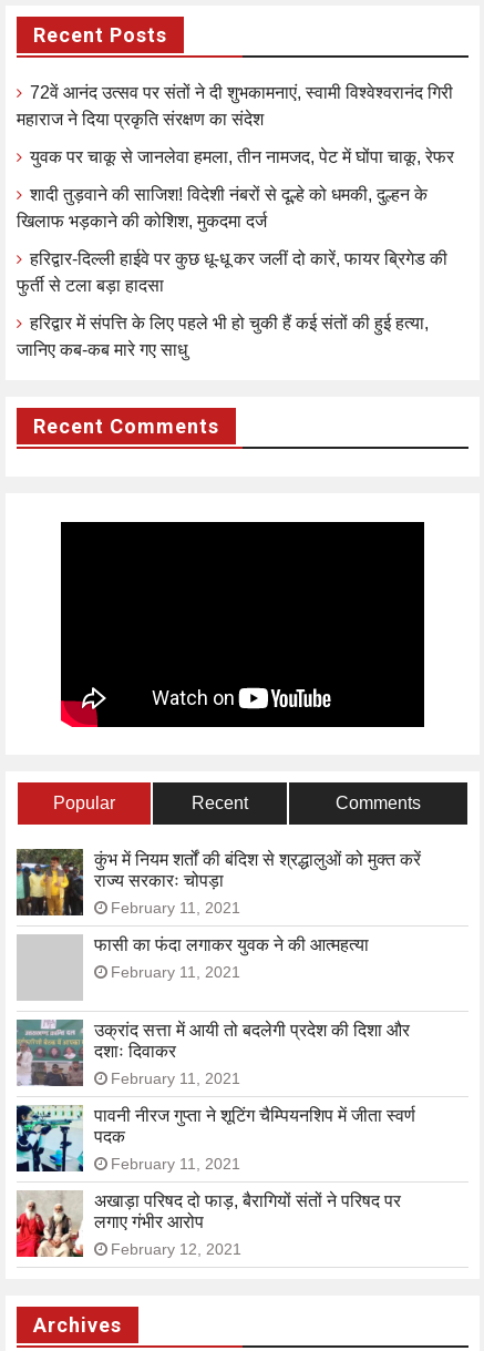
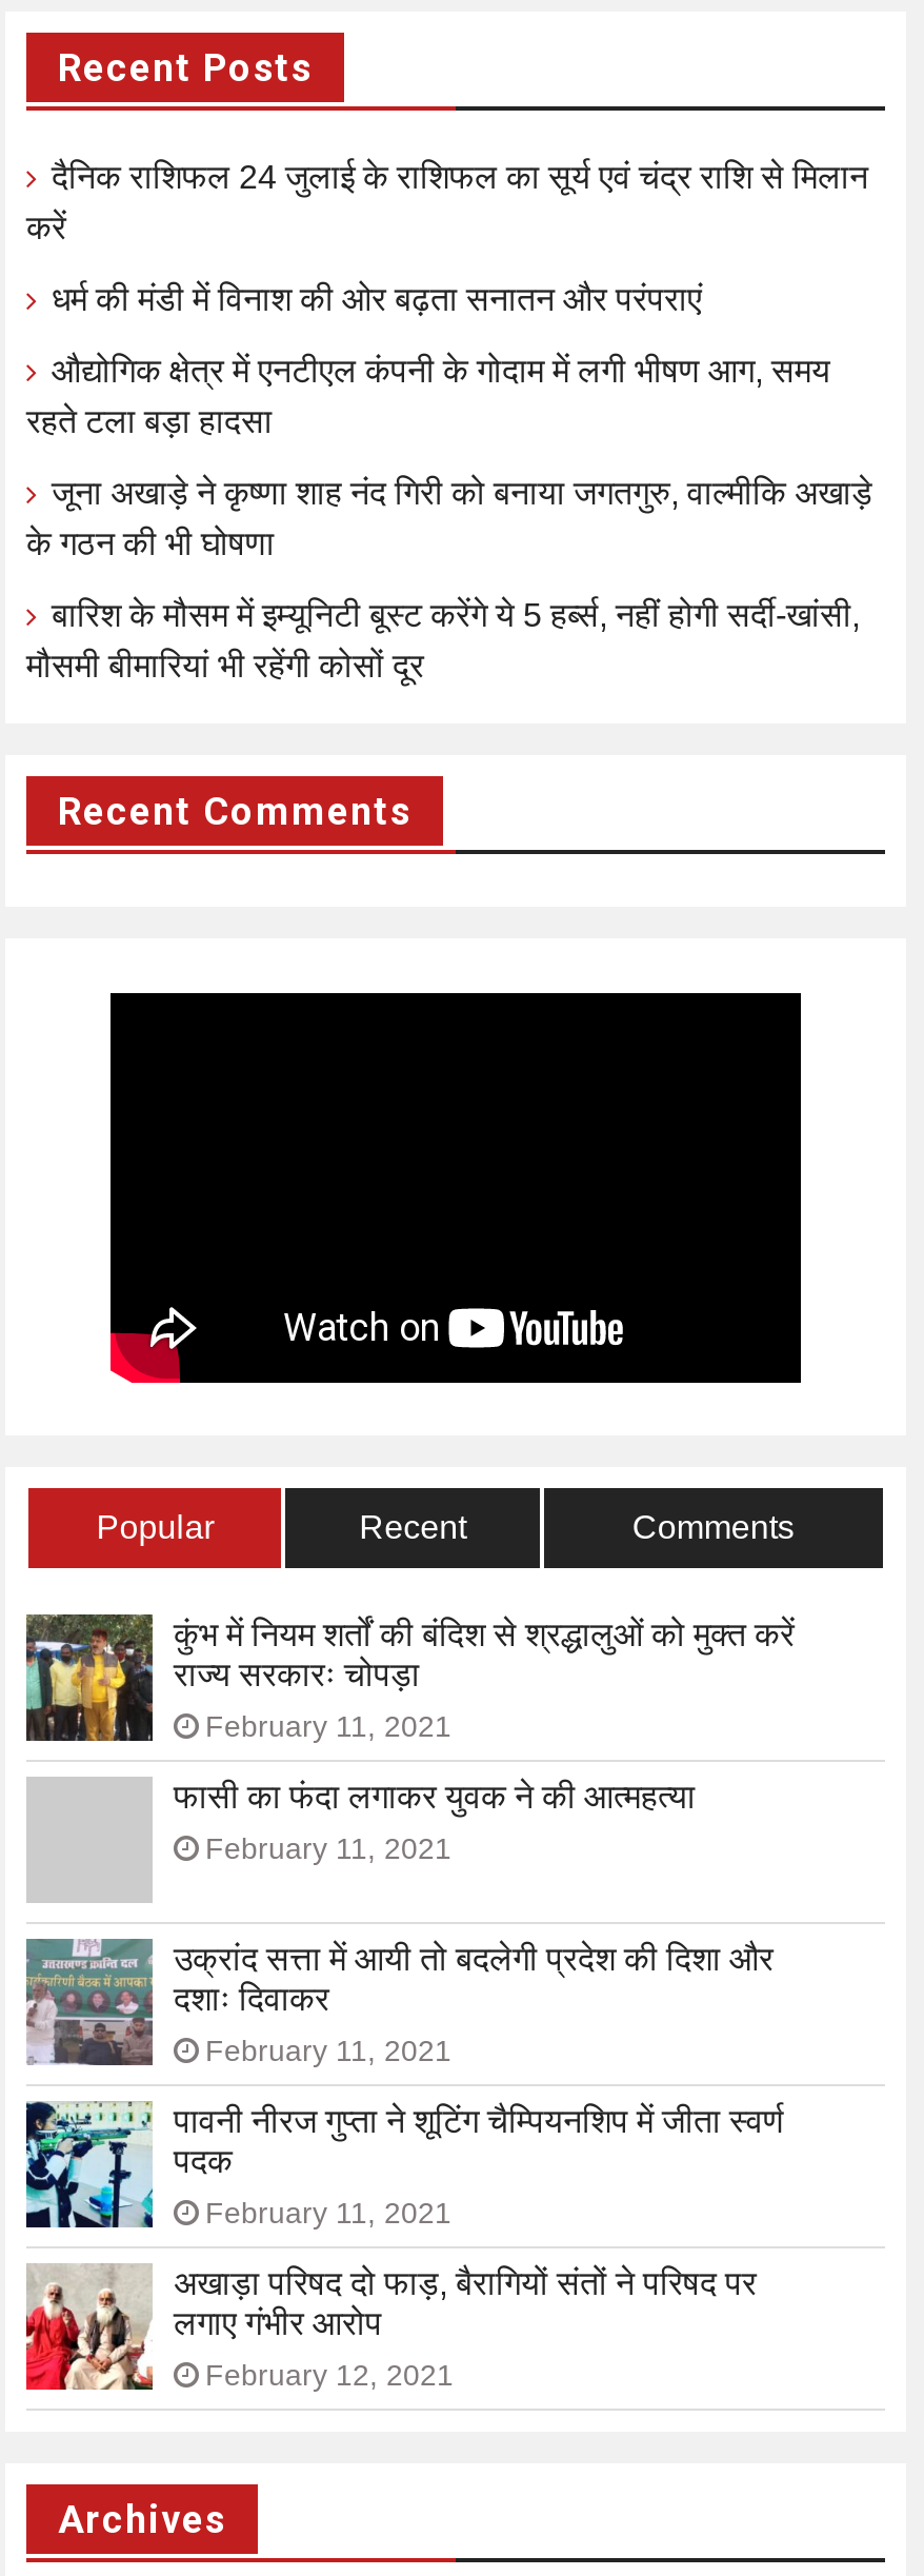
- 72वें आनंद उत्सव पर संतों ने दी शुभकामनाएं, स्वामी विश्वेश्वरानंद गिरी
- महाराज ने दिया प्रकृति संरक्षण का संदेश
+ दैनिक राशिफल 24 जुलाई के राशिफल का सूर्य एवं चंद्र राशि से मिलान
+ करें

- युवक पर चाकू से जानलेवा हमला, तीन नामजद, पेट में घोंपा चाकू, रेफर
+ धर्म की मंडी में विनाश की ओर बढ़ता सनातन और परंपराएं

- शादी तुड़वाने की साजिश! विदेशी नंबरों से दूल्हे को धमकी, दुल्हन के
- खिलाफ भड़काने की कोशिश, मुकदमा दर्ज
+ औद्योगिक क्षेत्र में एनटीएल कंपनी के गोदाम में लगी भीषण आग, समय
+ रहते टला बड़ा हादसा

- हरिद्वार-दिल्ली हाईवे पर कुछ धू-धू कर जलीं दो कारें, फायर ब्रिगेड की
- फुर्ती से टला बड़ा हादसा
+ जूना अखाड़े ने कृष्णा शाह नंद गिरी को बनाया जगतगुरु, वाल्मीकि अखाड़े
+ के गठन की भी घोषणा

- हरिद्वार में संपत्ति के लिए पहले भी हो चुकी हैं कई संतों की हुई हत्या,
- जानिए कब-कब मारे गए साधु
+ बारिश के मौसम में इम्यूनिटी बूस्ट करेंगे ये 5 हर्ब्स, नहीं होगी सर्दी-खांसी,
+ मौसमी बीमारियां भी रहेंगी कोसों दूर
